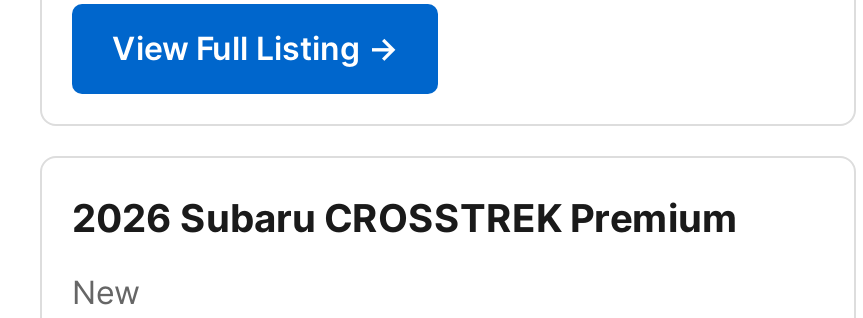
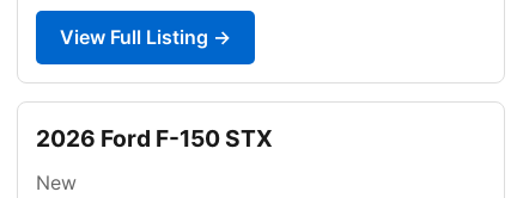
- 2026 Subaru CROSSTREK Premium
+ 2026 Ford F-150 STX
